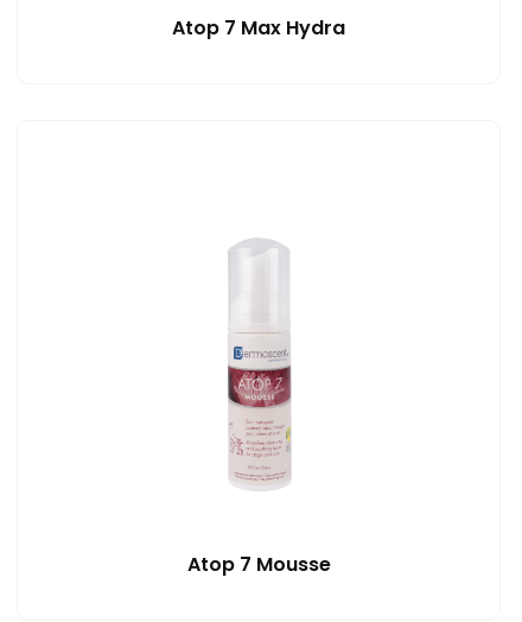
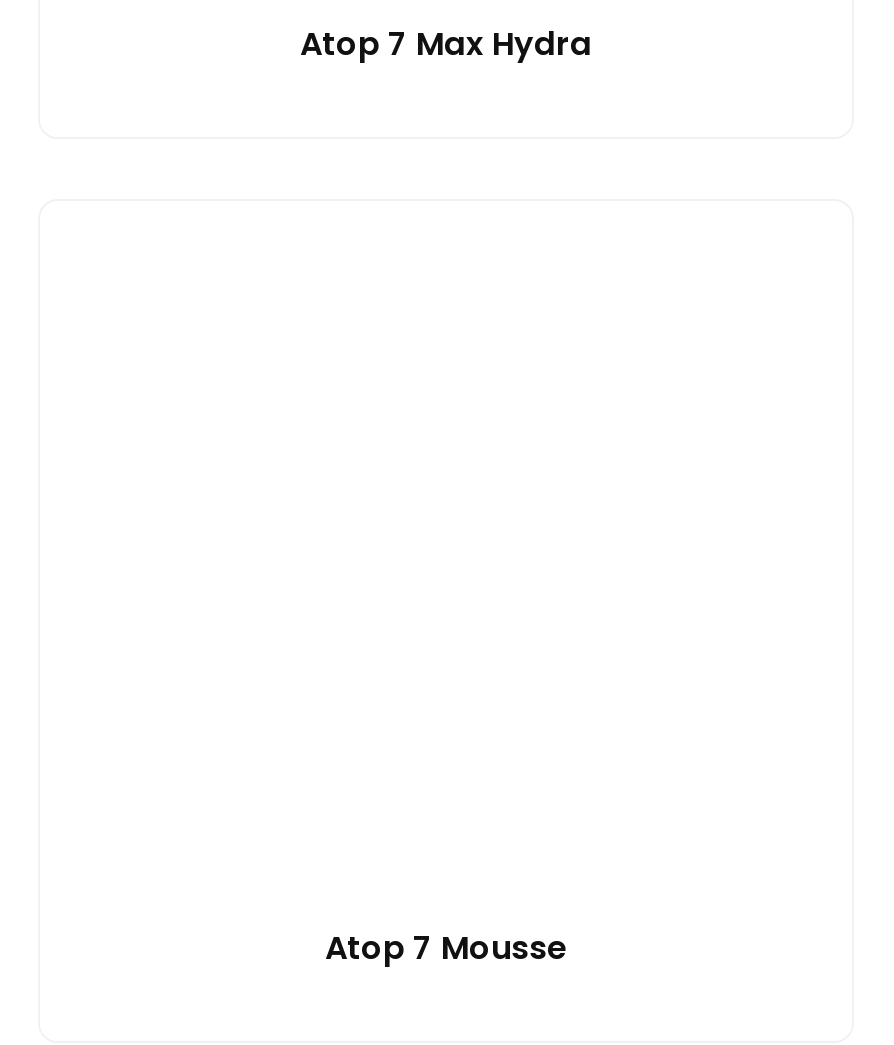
- [image]
